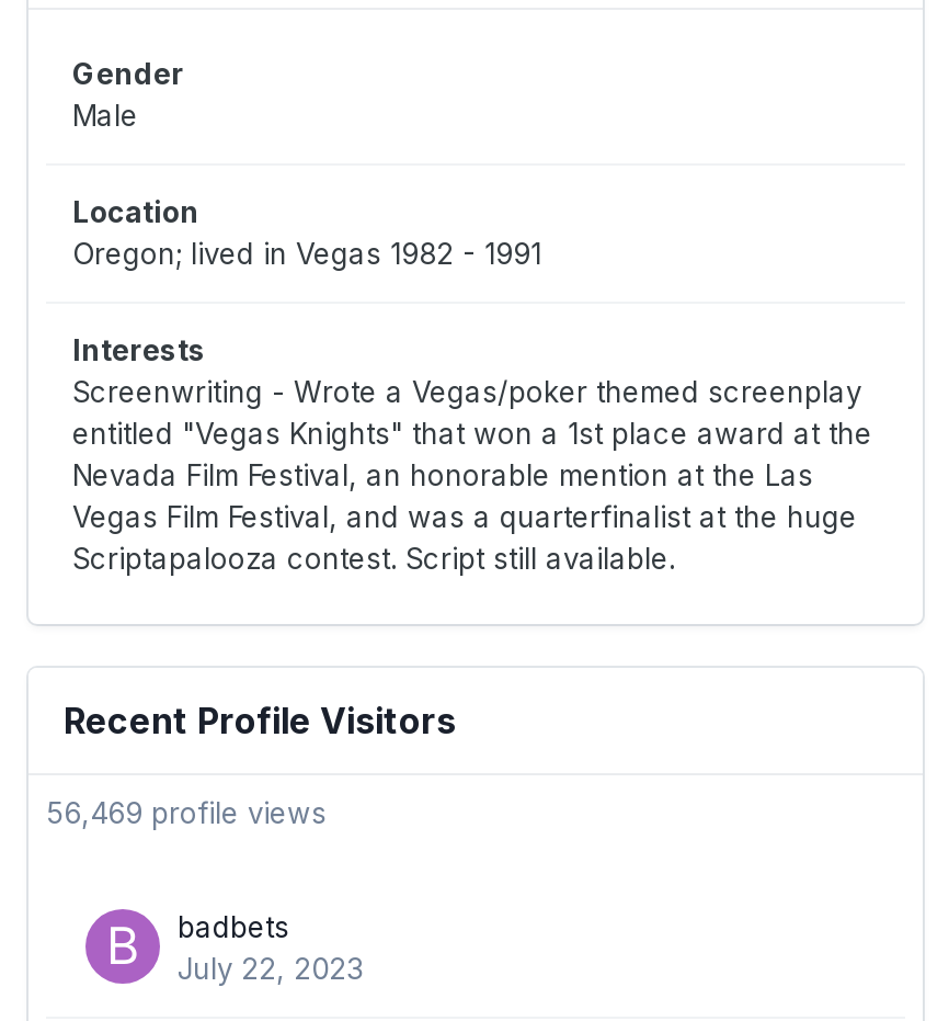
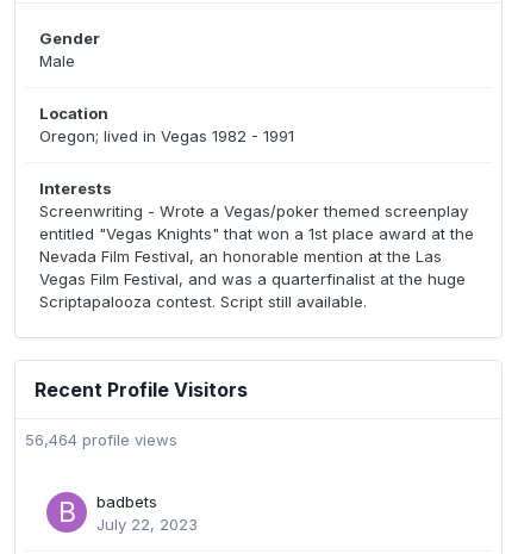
- 56,469 profile views
+ 56,464 profile views
